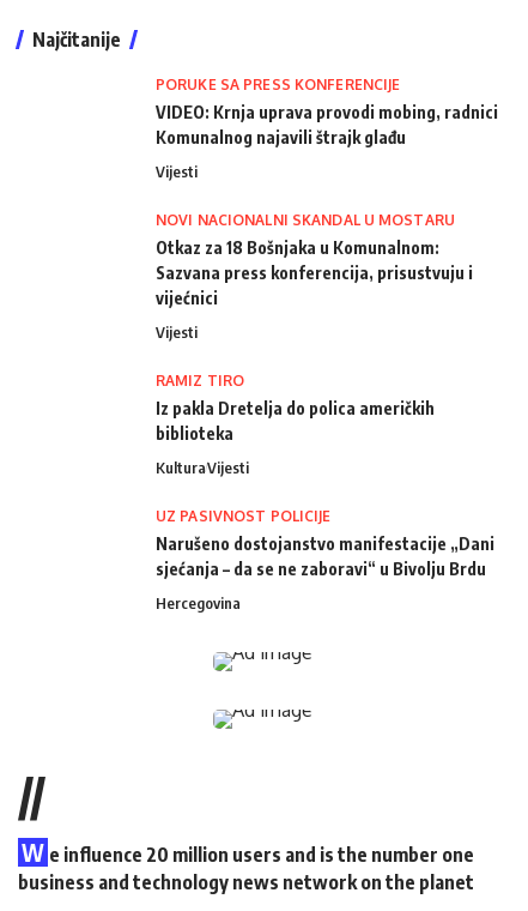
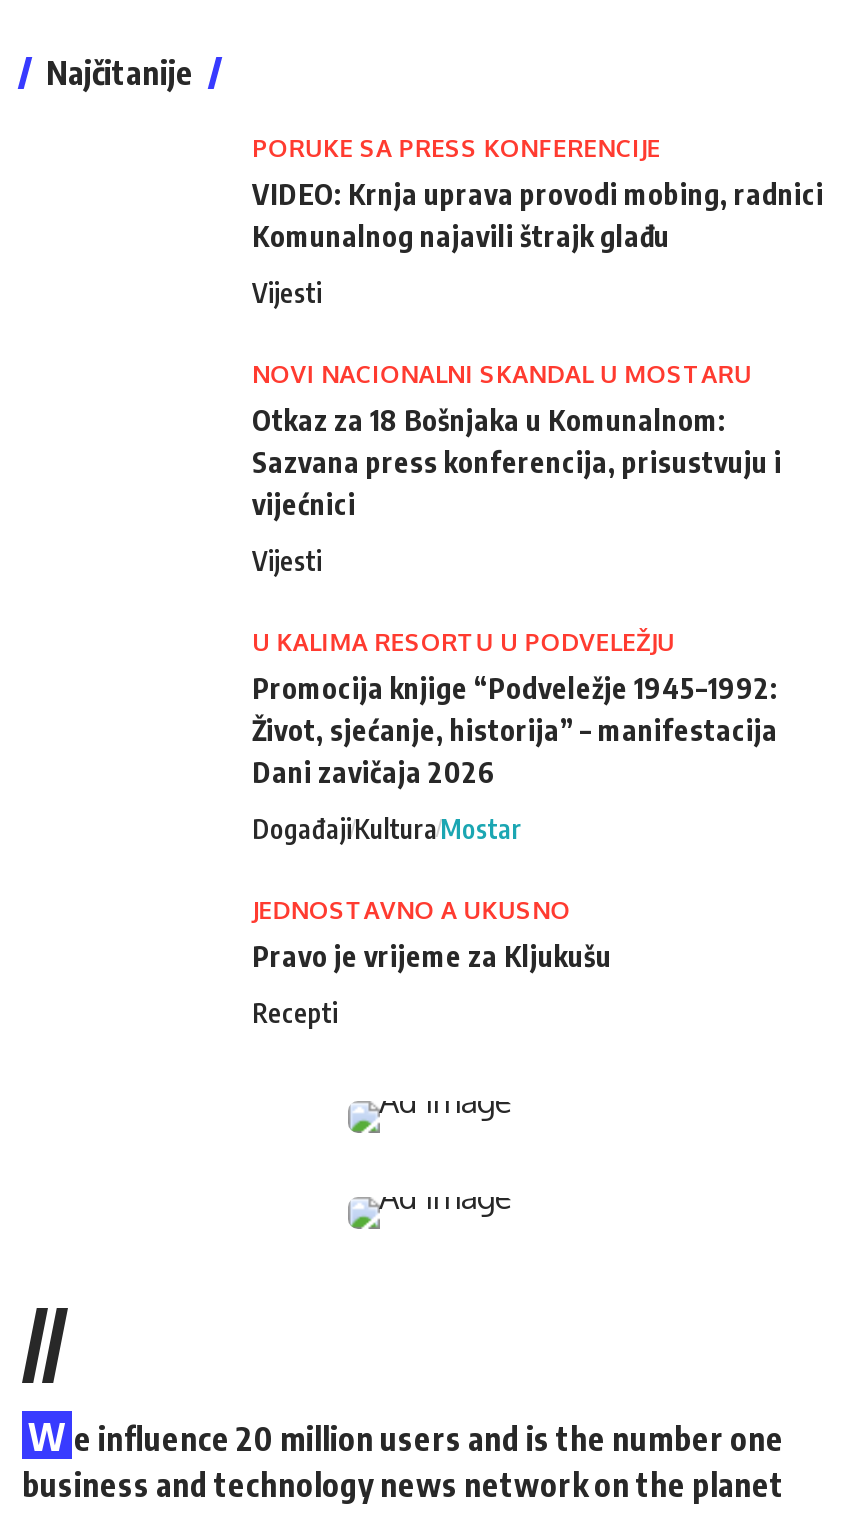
- RAMIZ TIRO
- Iz pakla Dretelja do polica američkih
- biblioteka
+ U KALIMA RESORTU U PODVELEŽJU
+ Promocija knjige “Podveležje 1945–1992:
+ Život, sjećanje, historija” – manifestacija
+ Dani zavičaja 2026

- KulturaVijesti
+ DogađajiKultura Mostar

- UZ PASIVNOST POLICIJE
- Narušeno dostojanstvo manifestacije „Dani
- sjećanja – da se ne zaboravi“ u Bivolju Brdu
+ JEDNOSTAVNO A UKUSNO
+ Pravo je vrijeme za Kljukušu

- Hercegovina
+ Recepti
